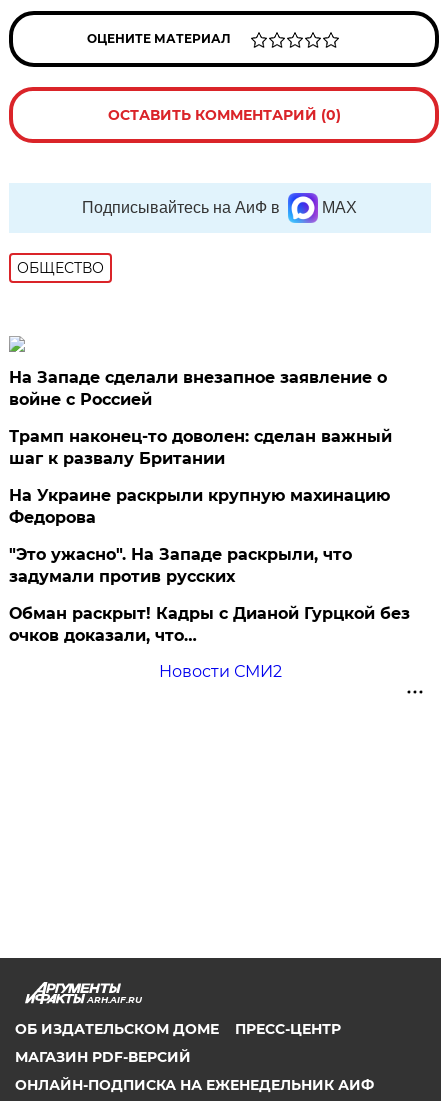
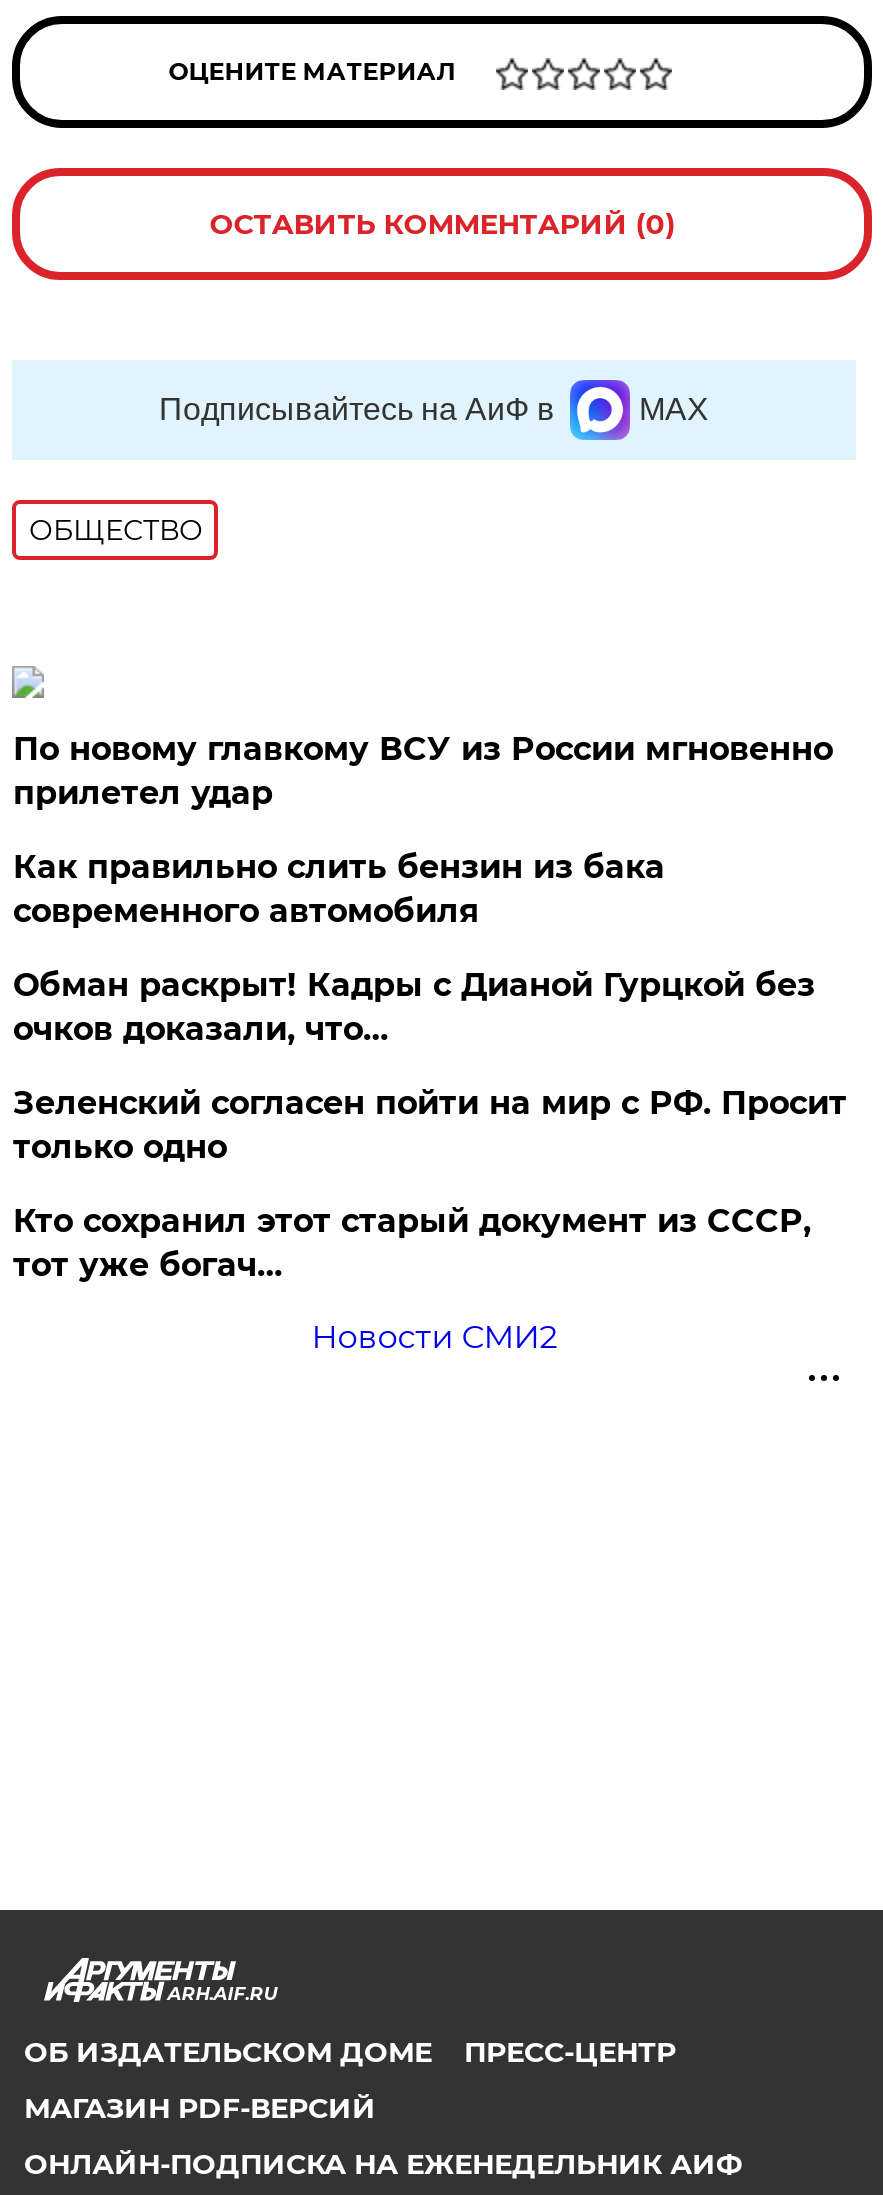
- На Западе сделали внезапное заявление о
- войне с Россией
- Трамп наконец-то доволен: сделан важный
- шаг к развалу Британии
- На Украине раскрыли крупную махинацию
- Федорова
- "Это ужасно". На Западе раскрыли, что
- задумали против русских
+ По новому главкому ВСУ из России мгновенно
+ прилетел удар
+ Как правильно слить бензин из бака
+ современного автомобиля

moved up: Обман раскрыт! Кадры с Дианой Гурцкой без | очков доказали, что…

+ Зеленский согласен пойти на мир с РФ. Просит
+ только одно
+ Кто сохранил этот старый документ из СССР,
+ тот уже богач…
